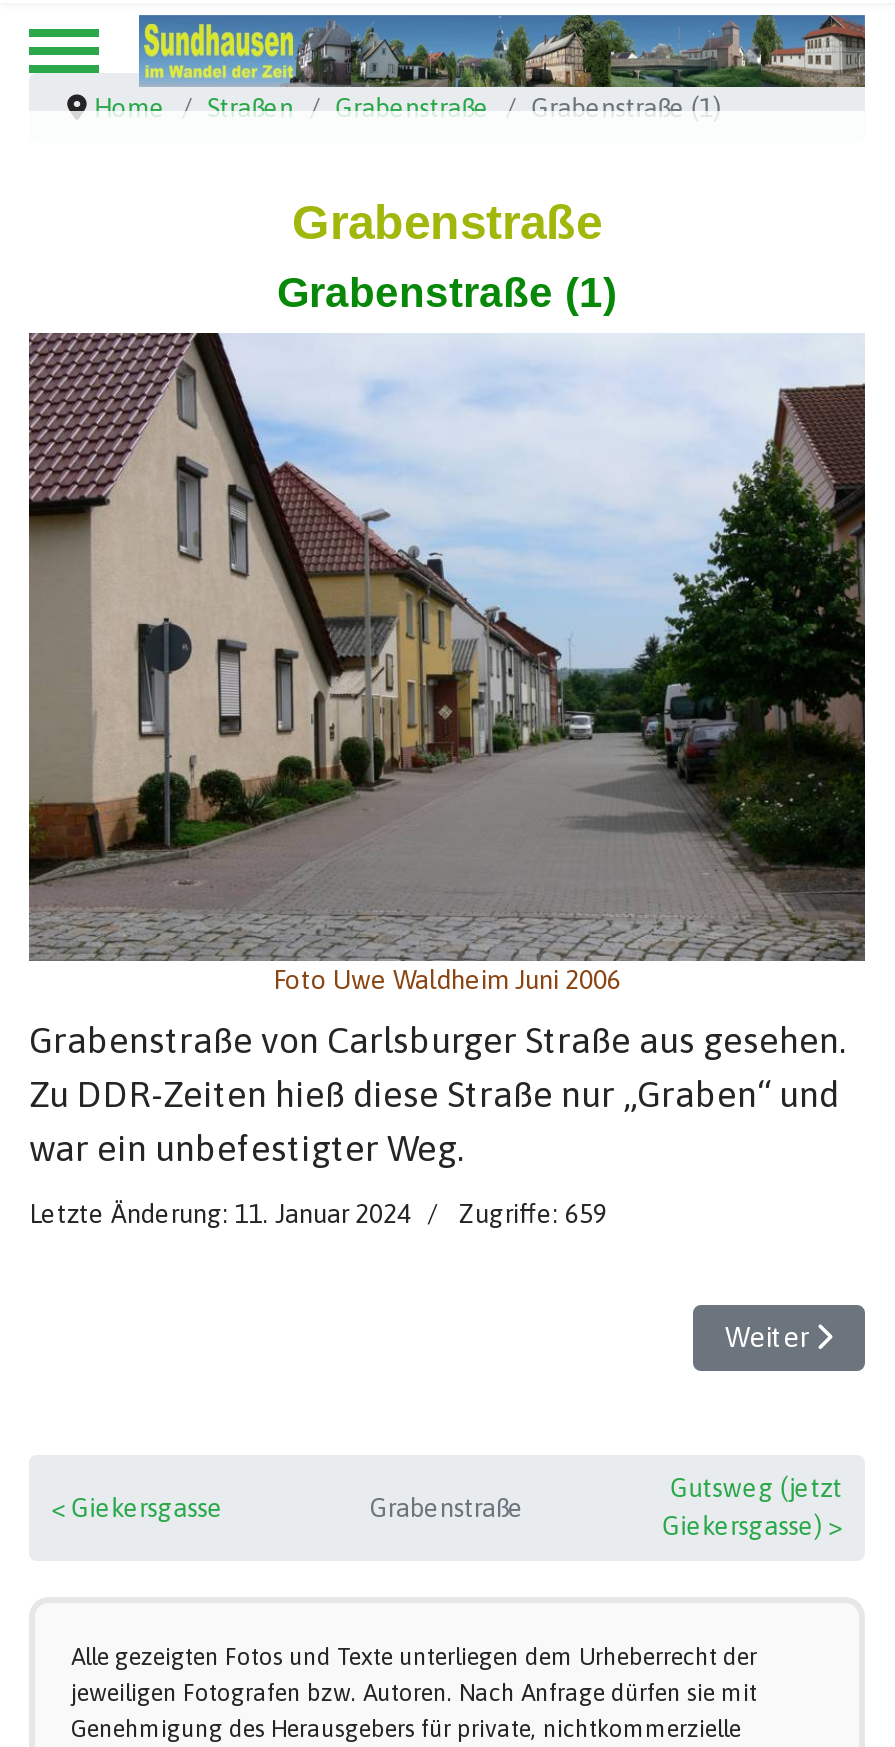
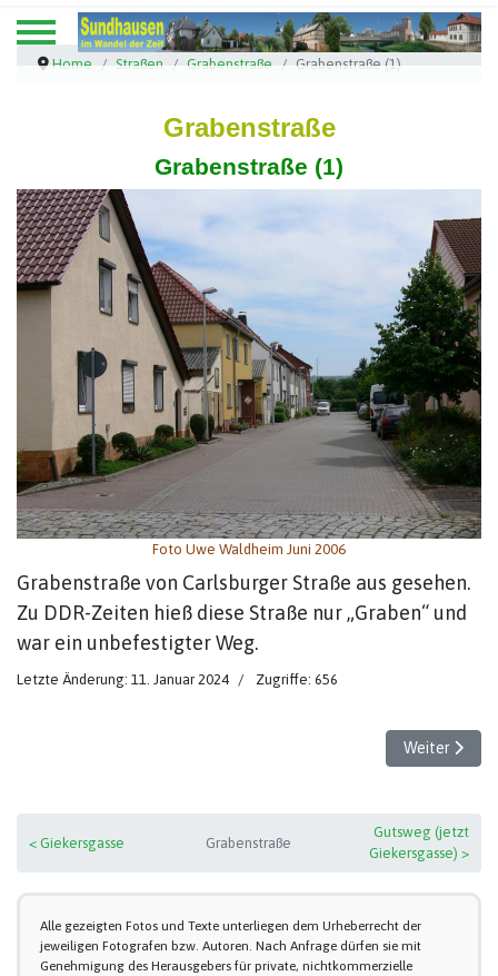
- Letzte Änderung: 11. Januar 2024 Zugriffe: 659
+ Letzte Änderung: 11. Januar 2024 Zugriffe: 656
